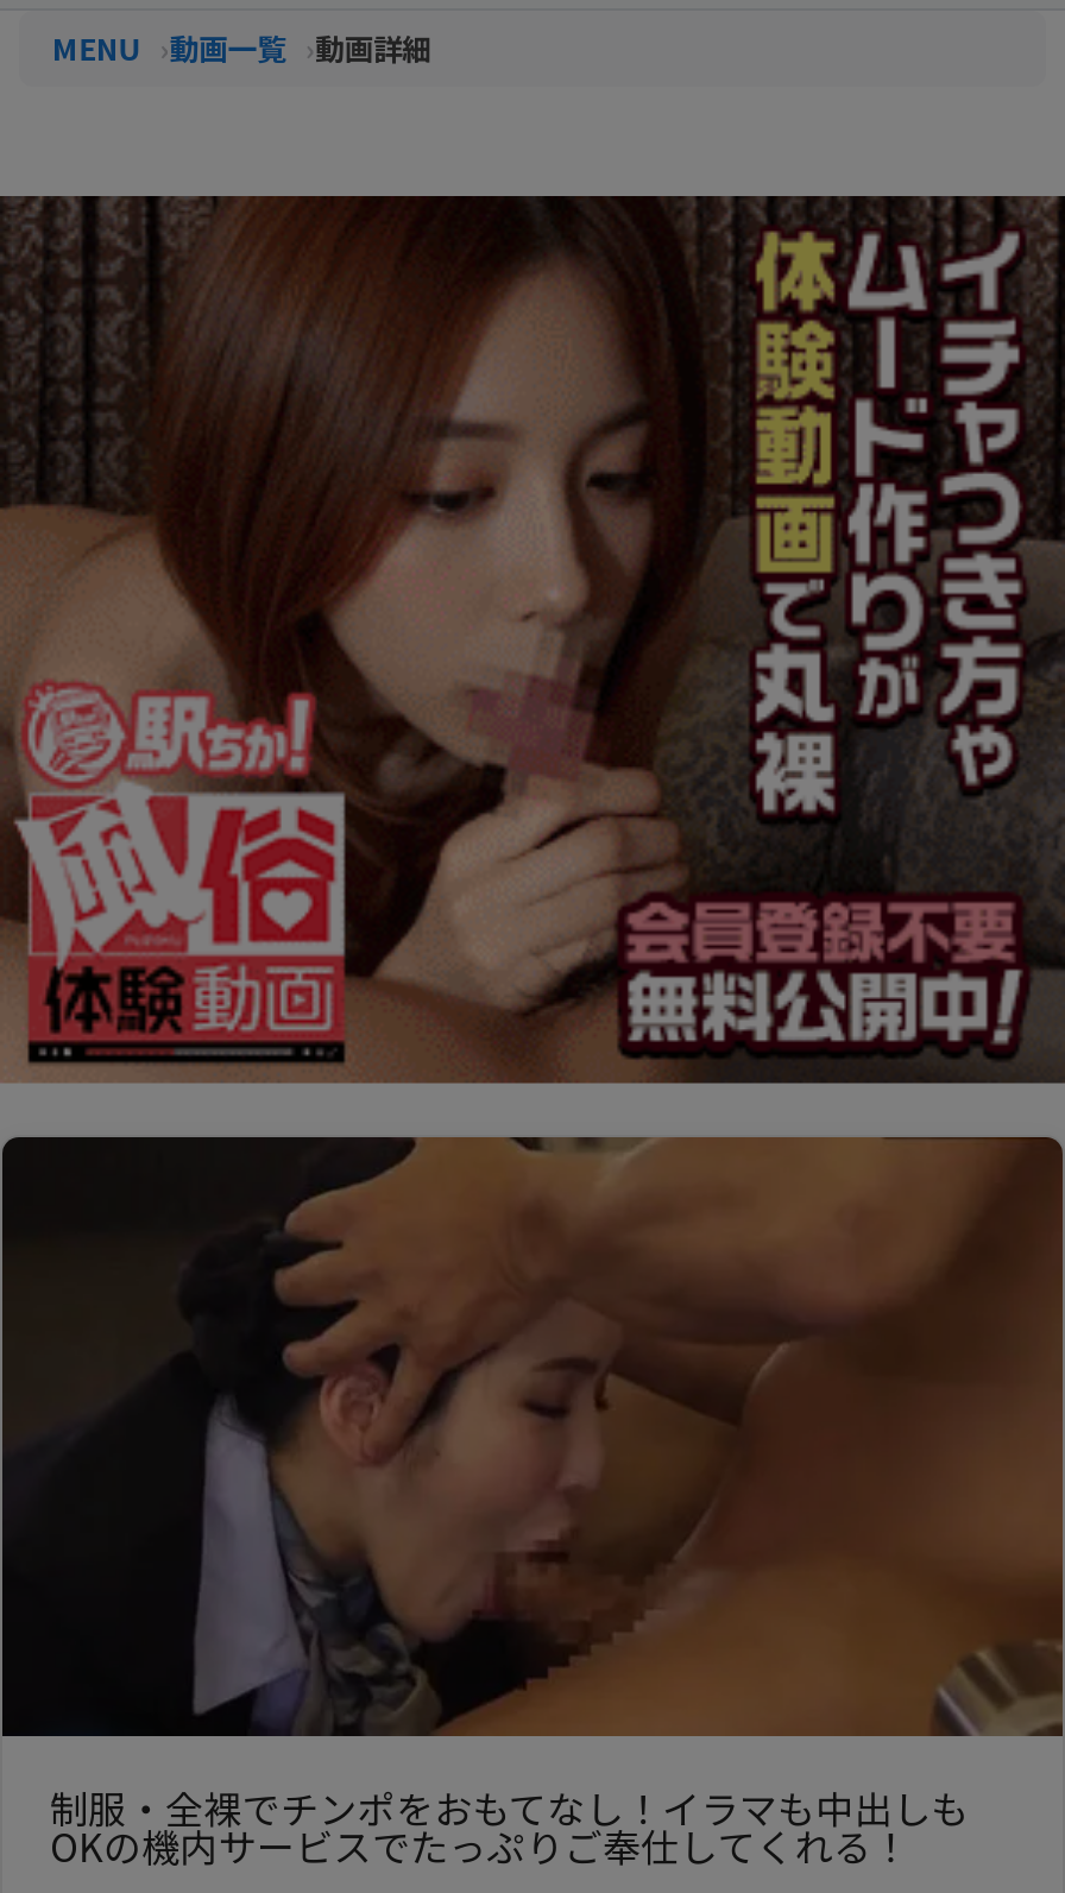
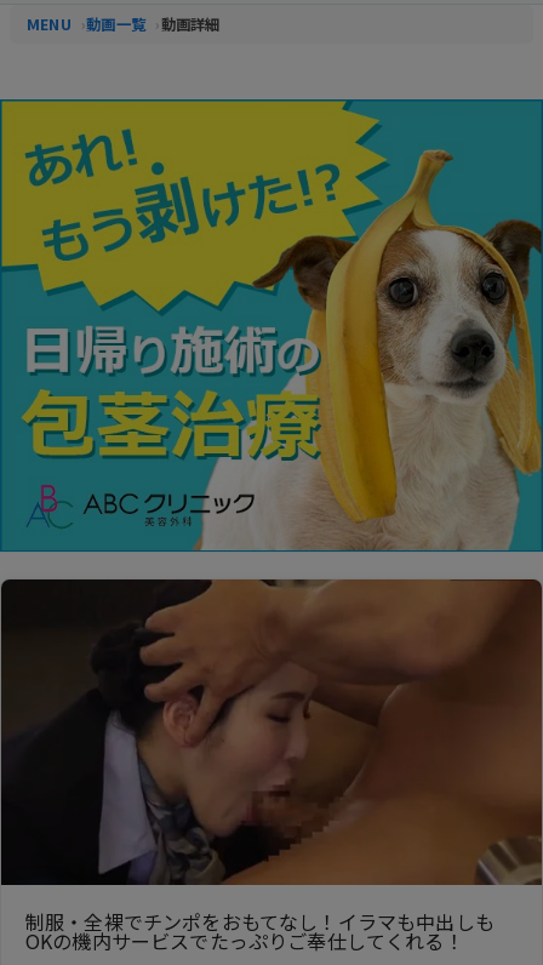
- [image]
+ [image]
